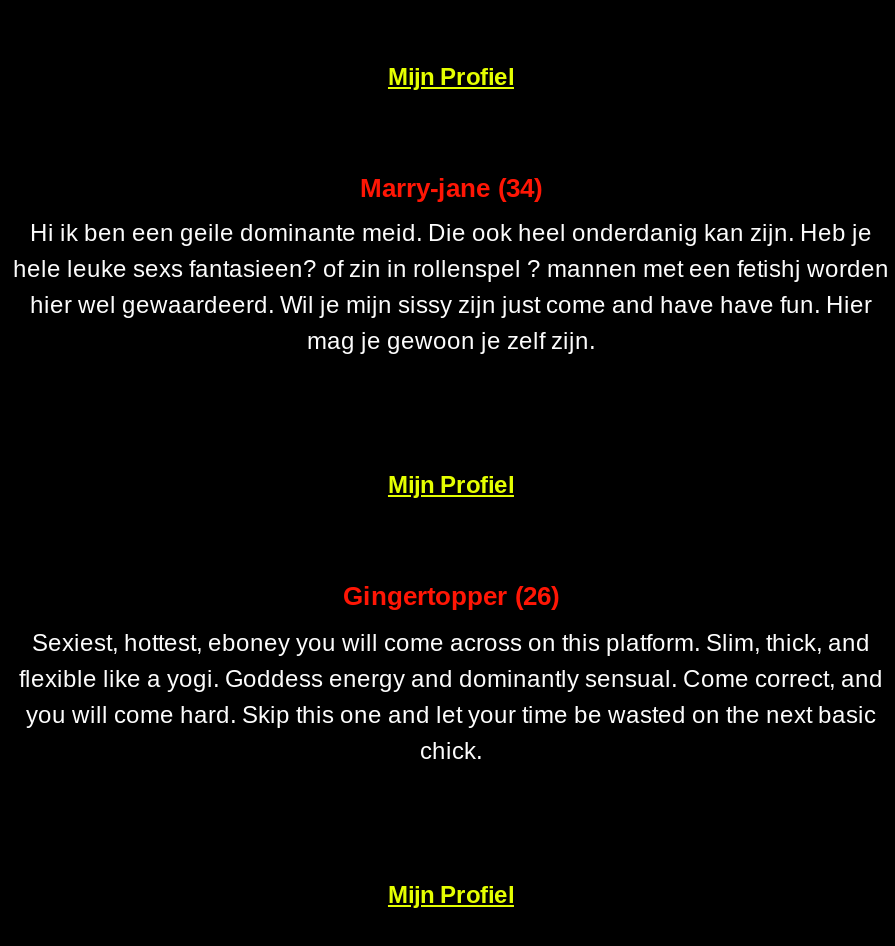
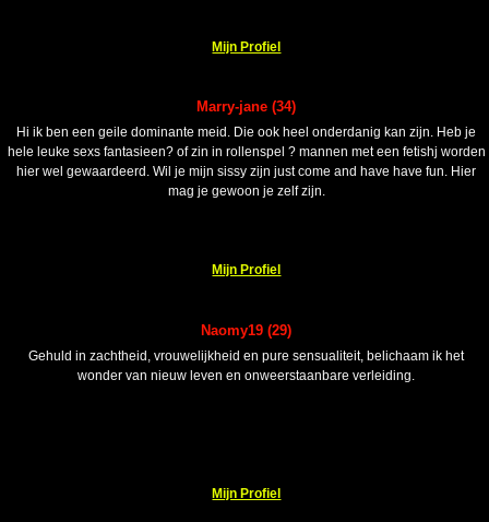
- Gingertopper (26)
+ Naomy19 (29)

- Sexiest, hottest, eboney you will come across on this platform. Slim, thick, and
- flexible like a yogi. Goddess energy and dominantly sensual. Come correct, and
- you will come hard. Skip this one and let your time be wasted on the next basic
- chick.
+ Gehuld in zachtheid, vrouwelijkheid en pure sensualiteit, belichaam ik het
+ wonder van nieuw leven en onweerstaanbare verleiding.
